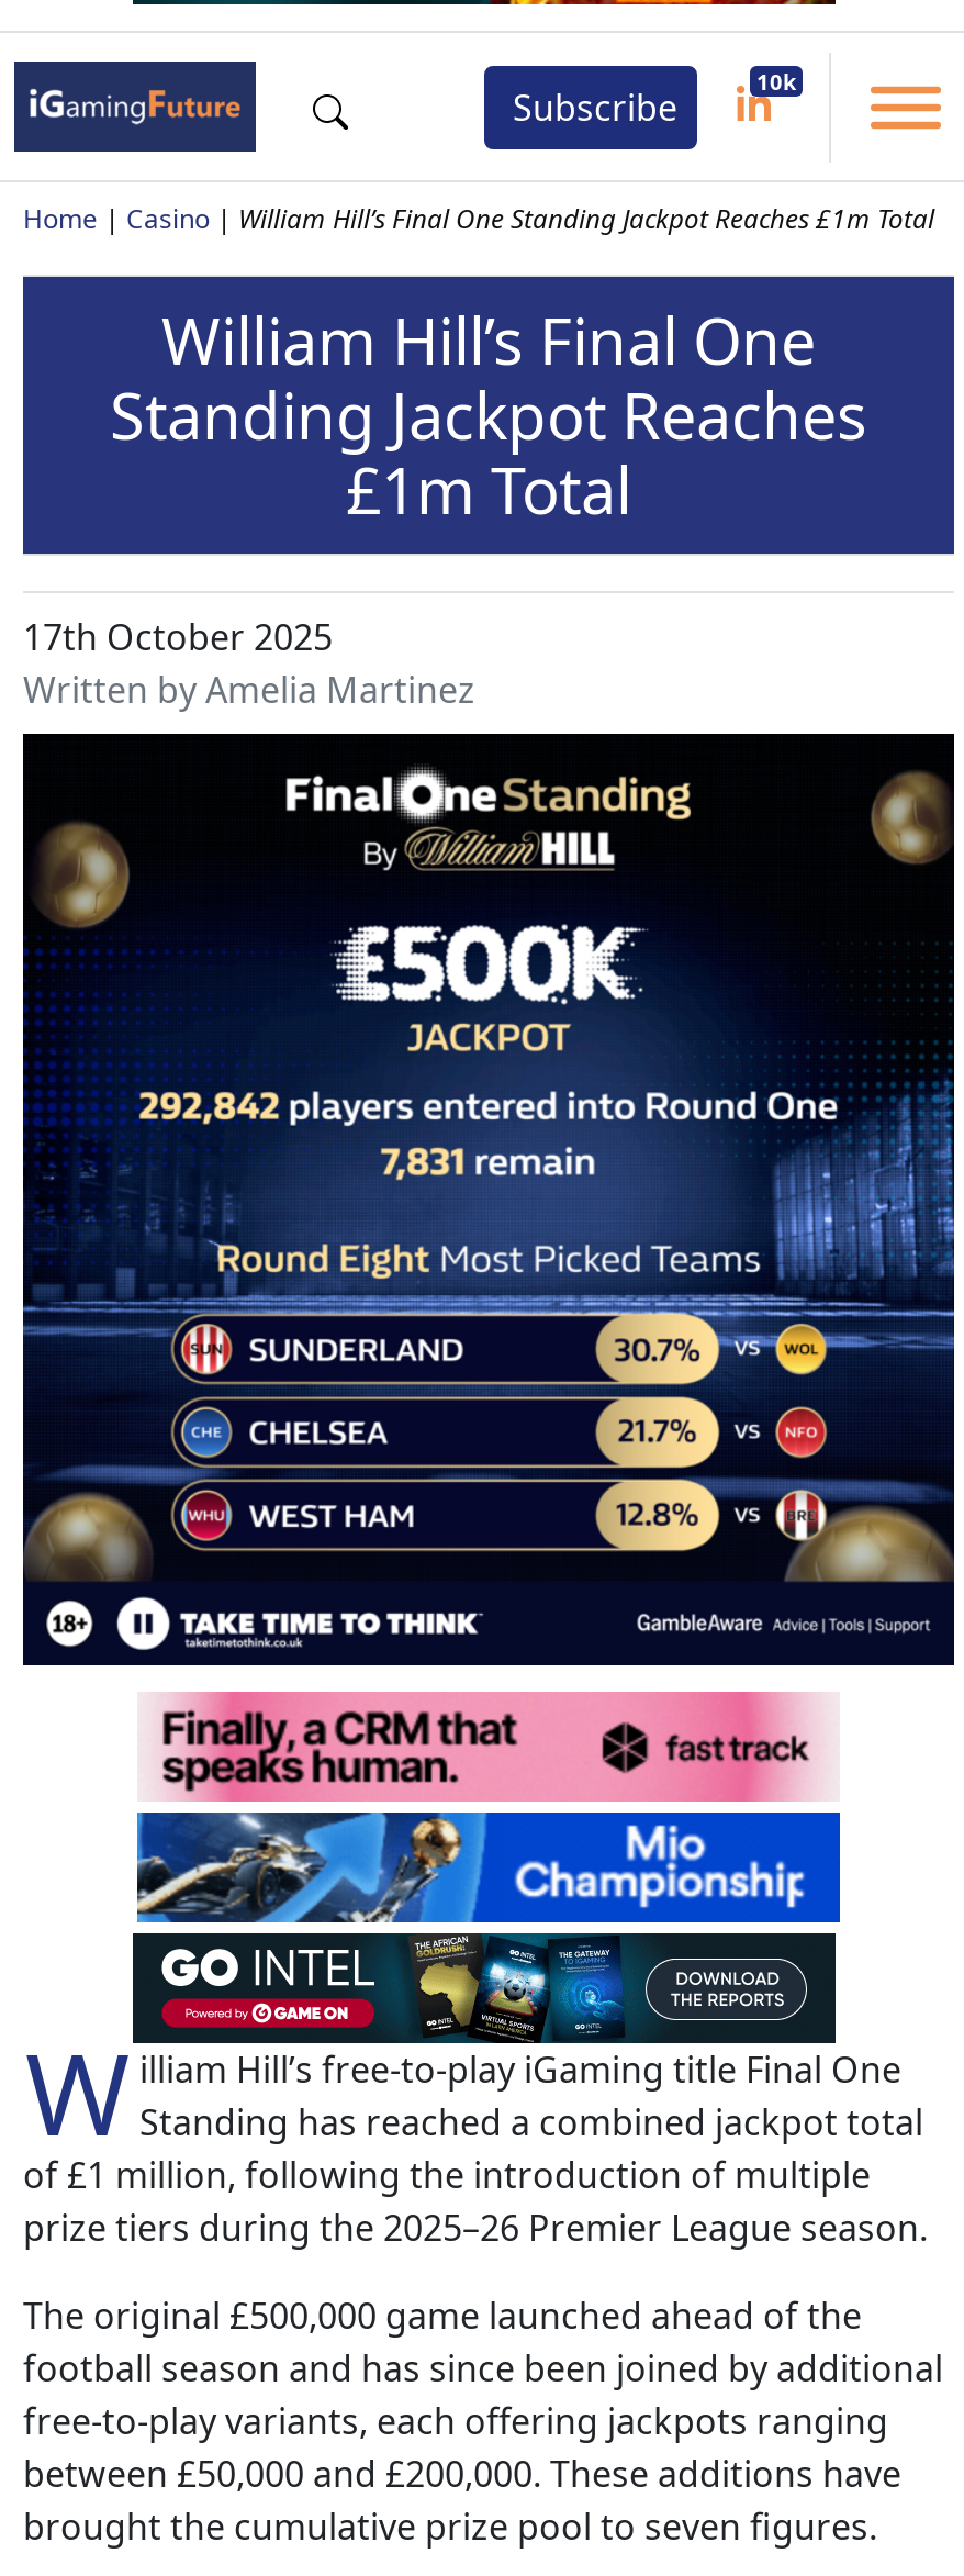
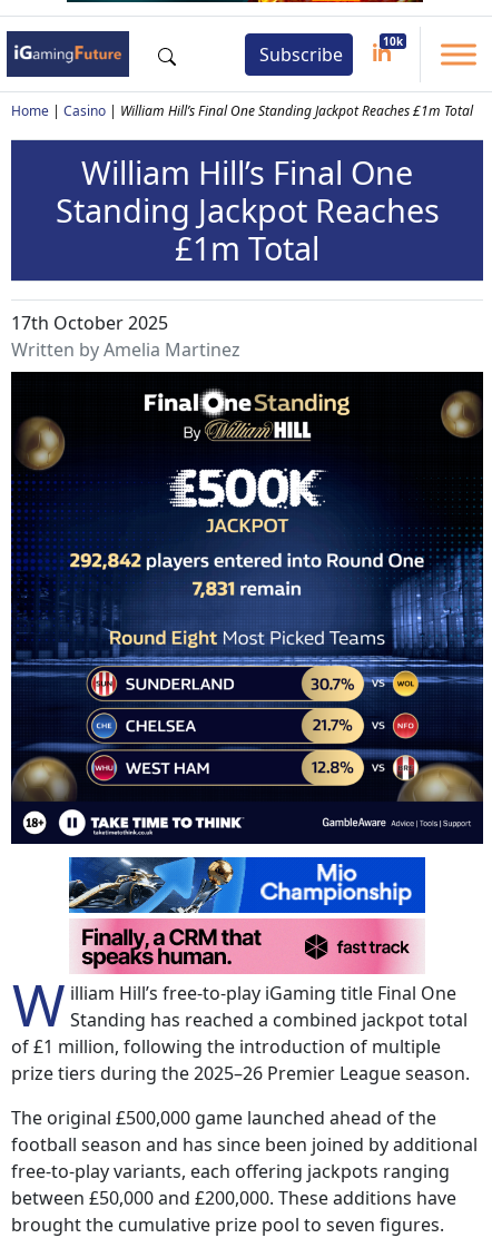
- [image]
+ [image]
